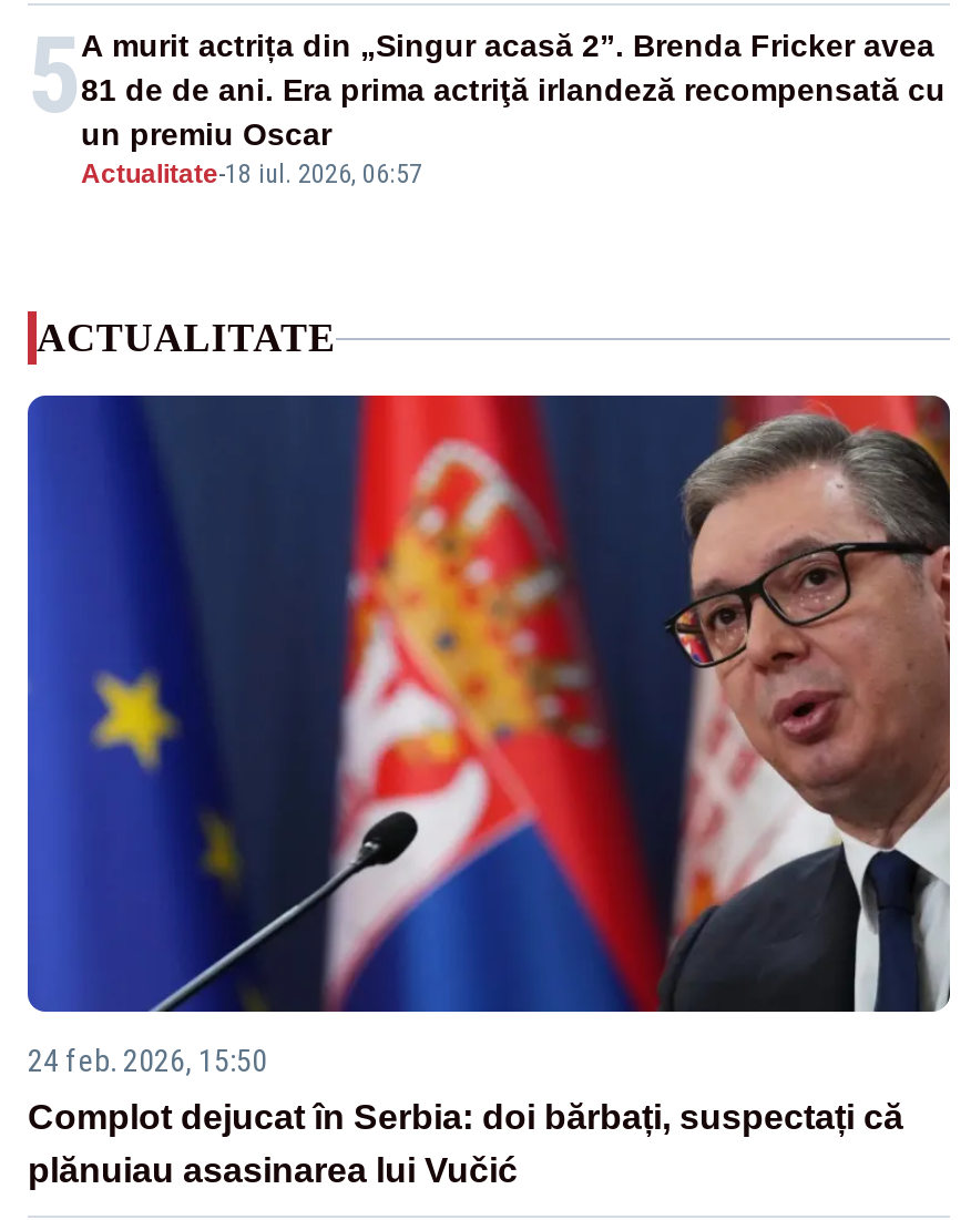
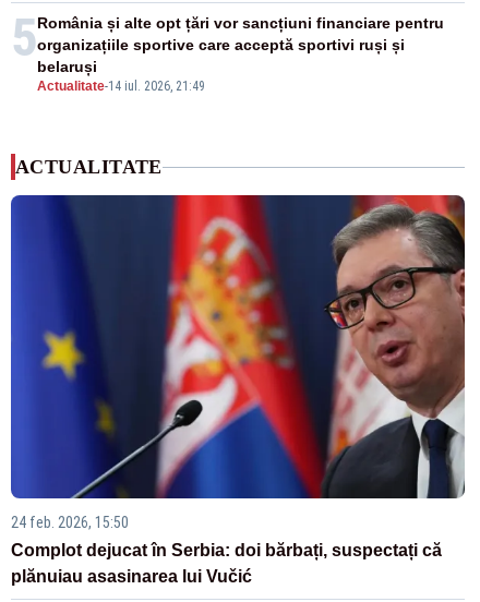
- A murit actrița din „Singur acasă 2”. Brenda Fricker avea
- 81 de de ani. Era prima actriţă irlandeză recompensată cu
- un premiu Oscar
+ România și alte opt țări vor sancțiuni financiare pentru
+ organizațiile sportive care acceptă sportivi ruși și
+ belaruși

- Actualitate-18 iul. 2026, 06:57
+ Actualitate-14 iul. 2026, 21:49
